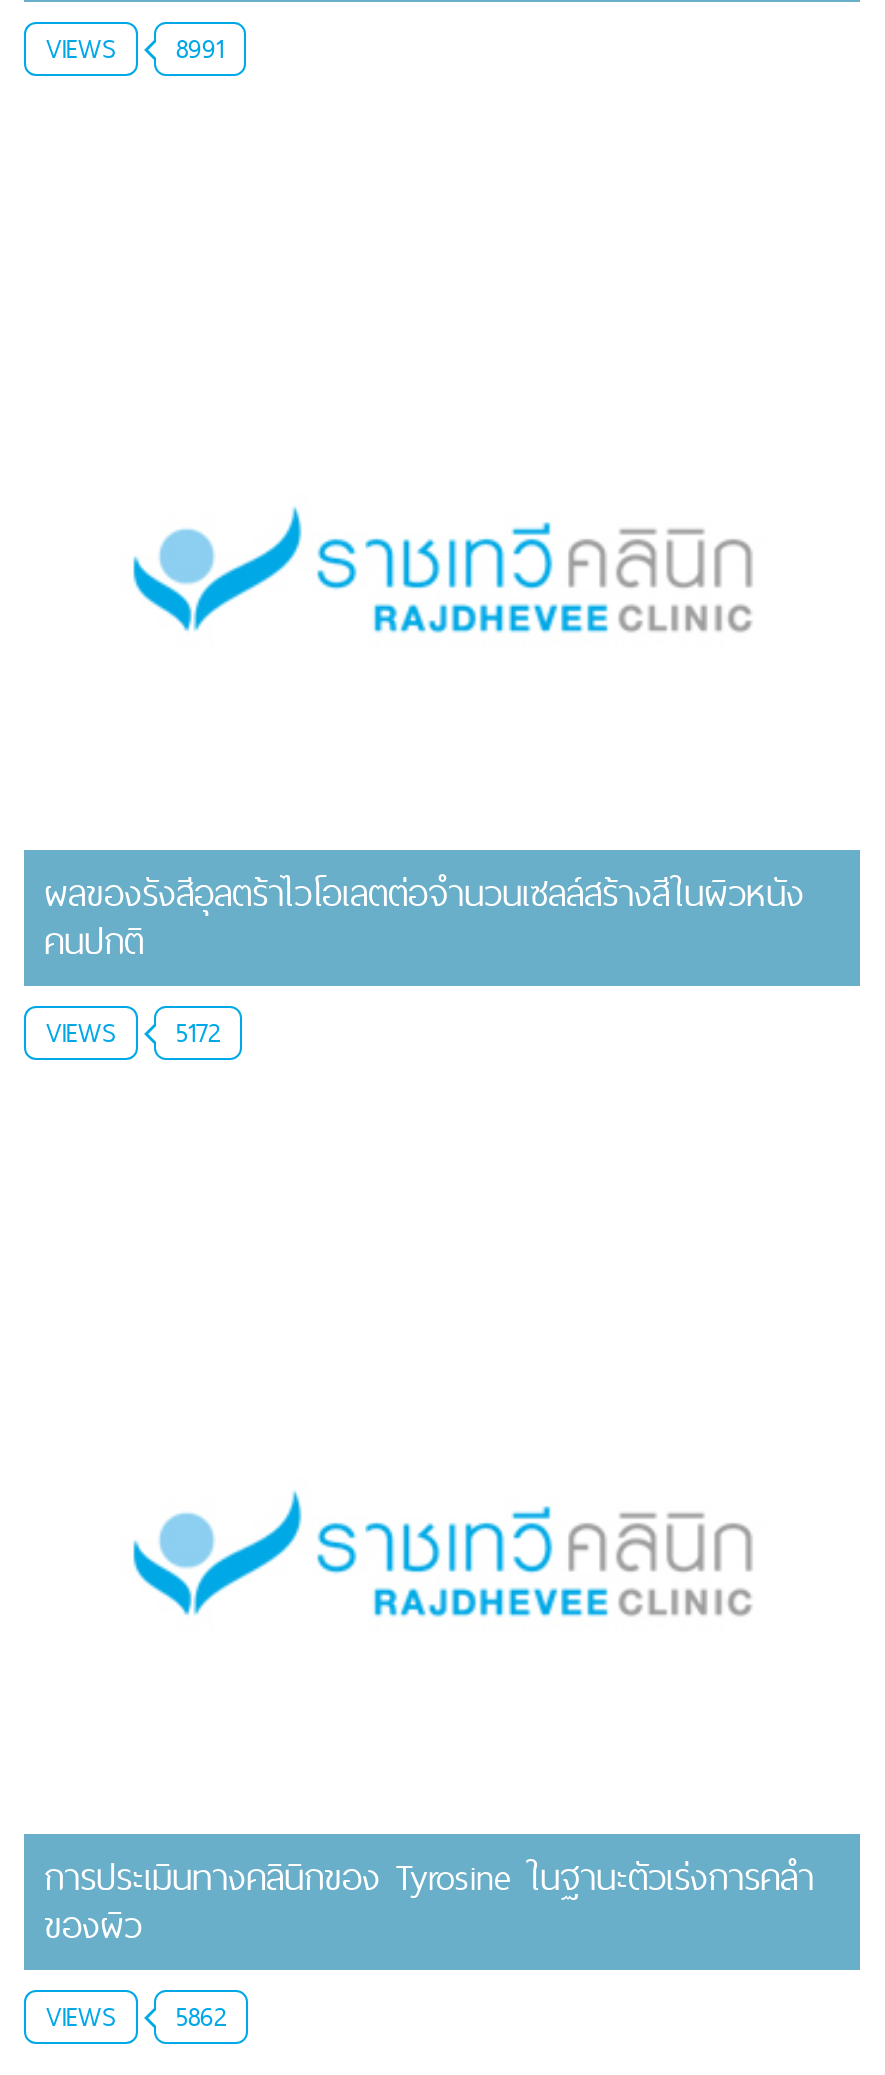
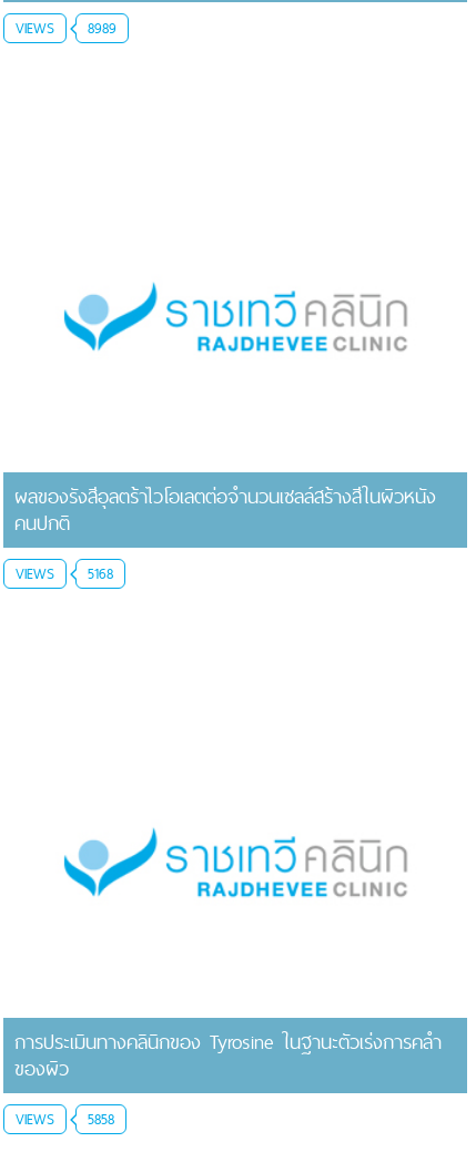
- VIEWS 8991
+ VIEWS 8989

- VIEWS 5172
+ VIEWS 5168

- VIEWS 5862
+ VIEWS 5858
